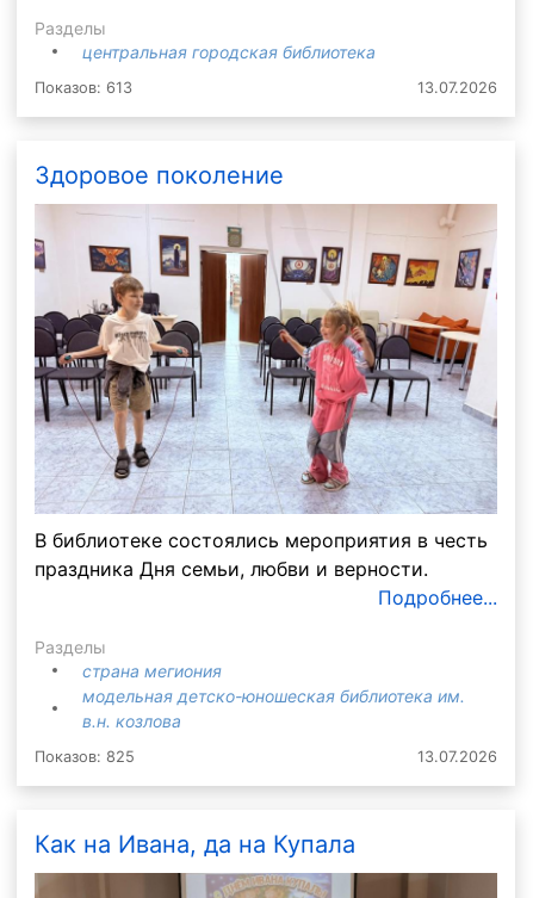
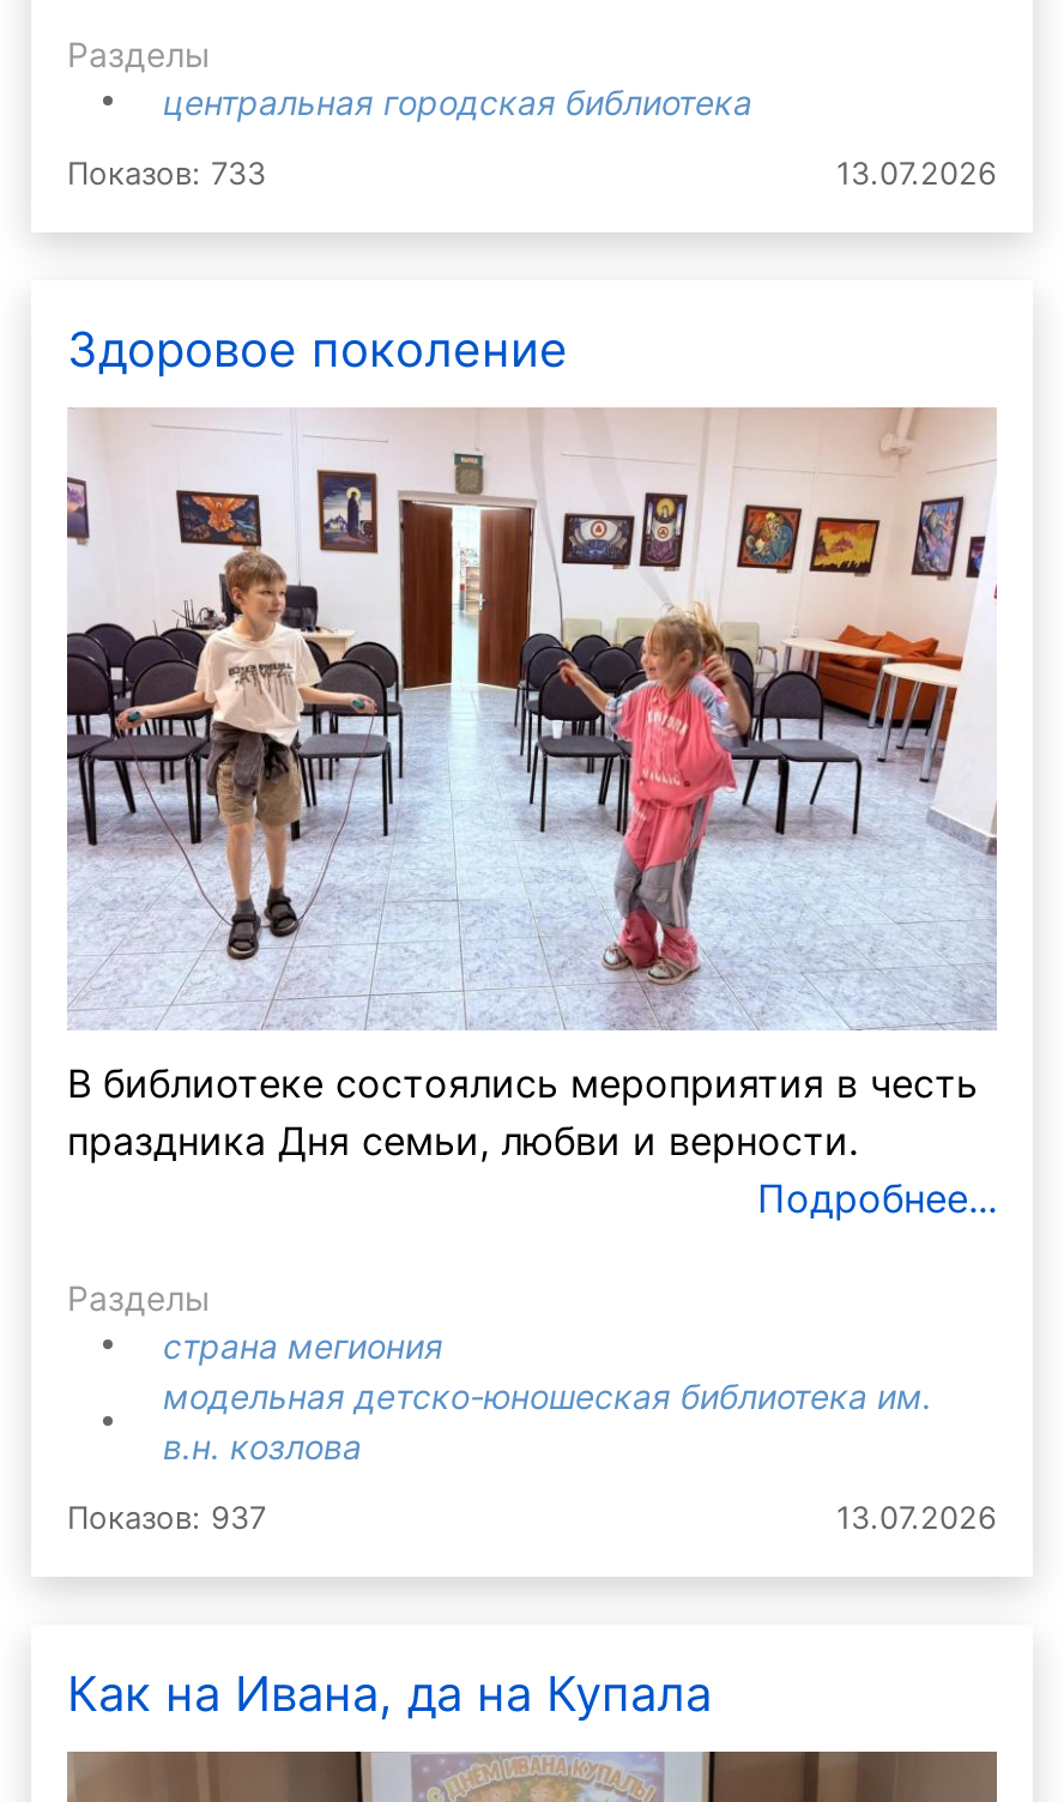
- Показов: 613
+ Показов: 733

- Показов: 825
+ Показов: 937
